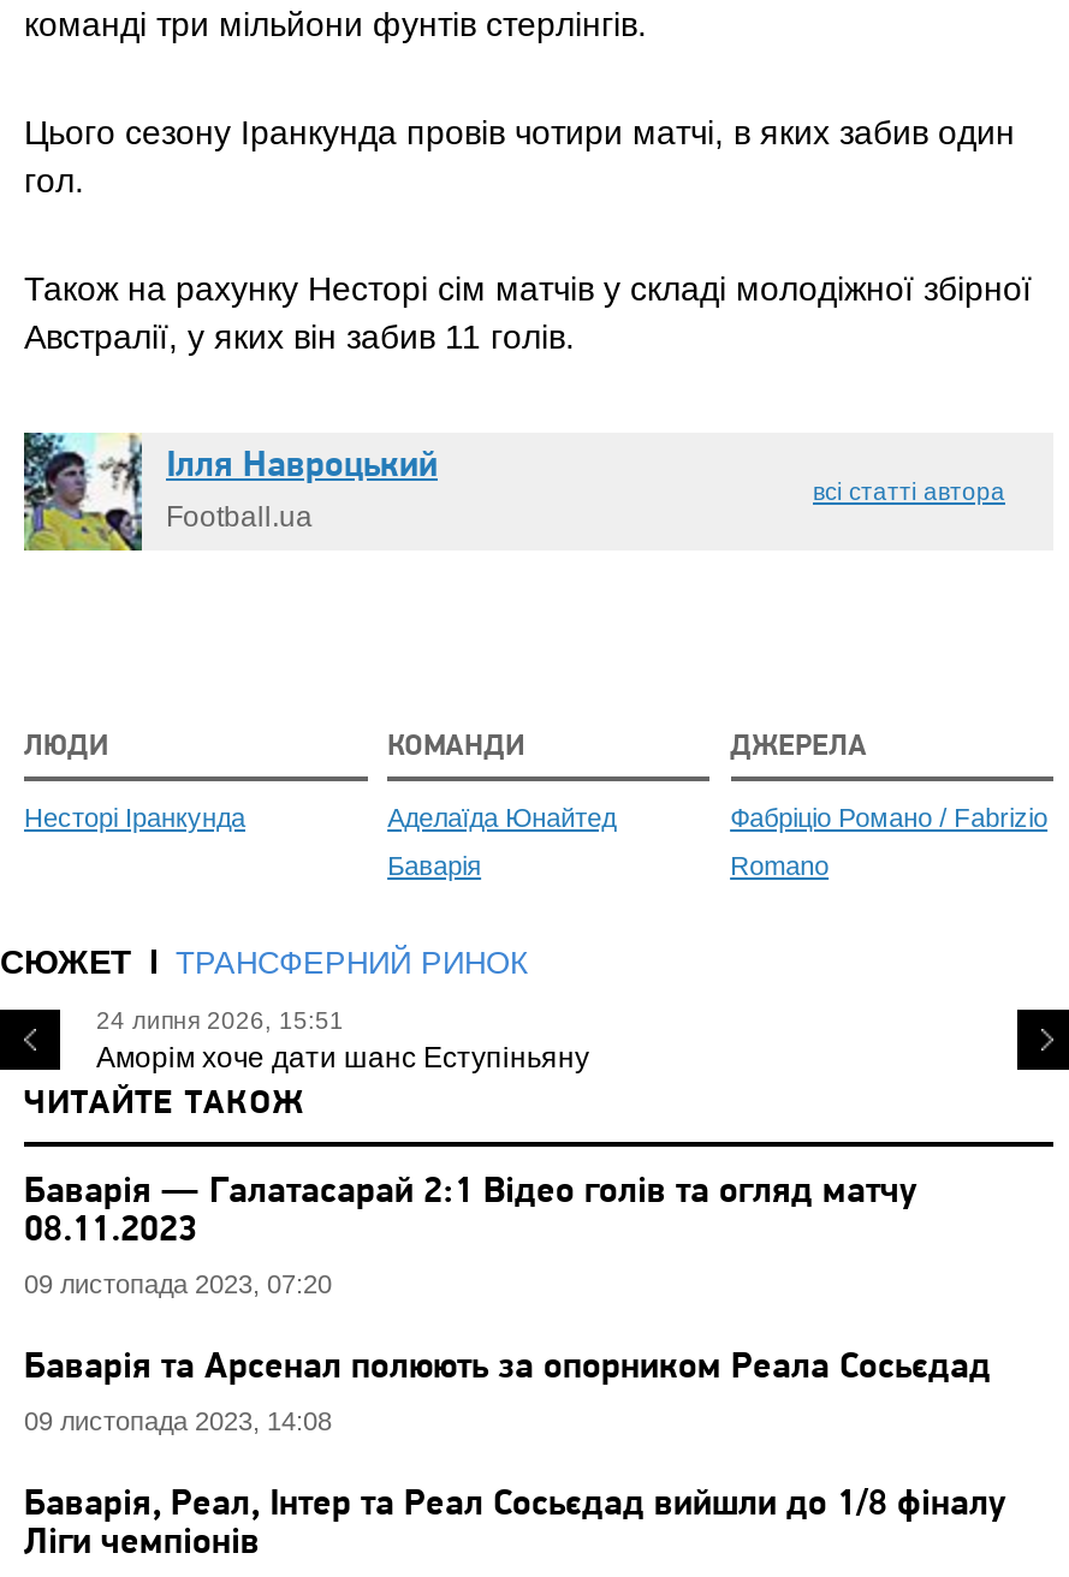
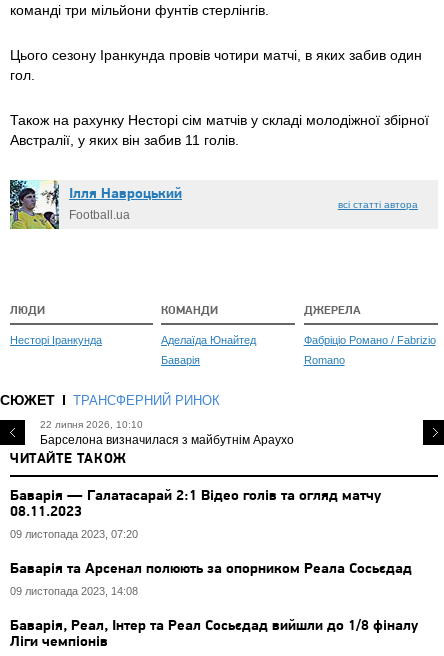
- 24 липня 2026, 15:51
- Аморім хоче дати шанс Еступіньяну
+ 22 липня 2026, 10:10
+ Барселона визначилася з майбутнім Араухо
